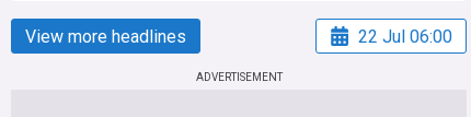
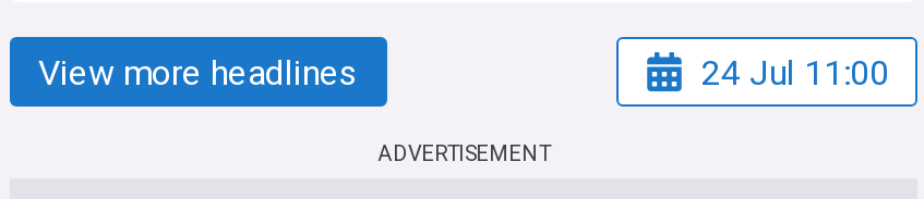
- 22 Jul 06:00
+ 24 Jul 11:00
